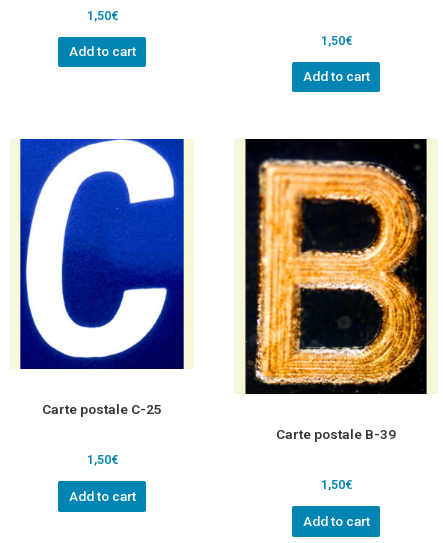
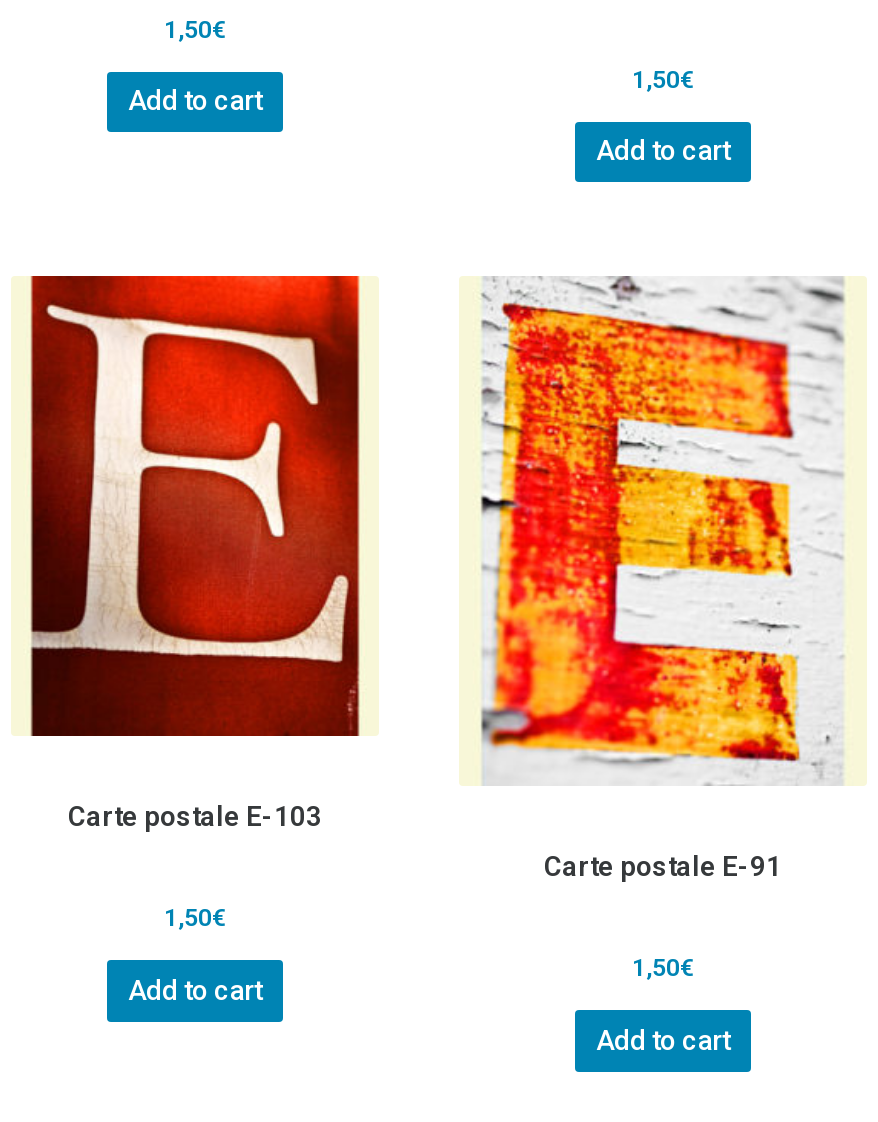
- [image]
- Carte postale C-25
+ [image]
+ Carte postale E-103

- [image]
- Carte postale B-39
+ [image]
+ Carte postale E-91
